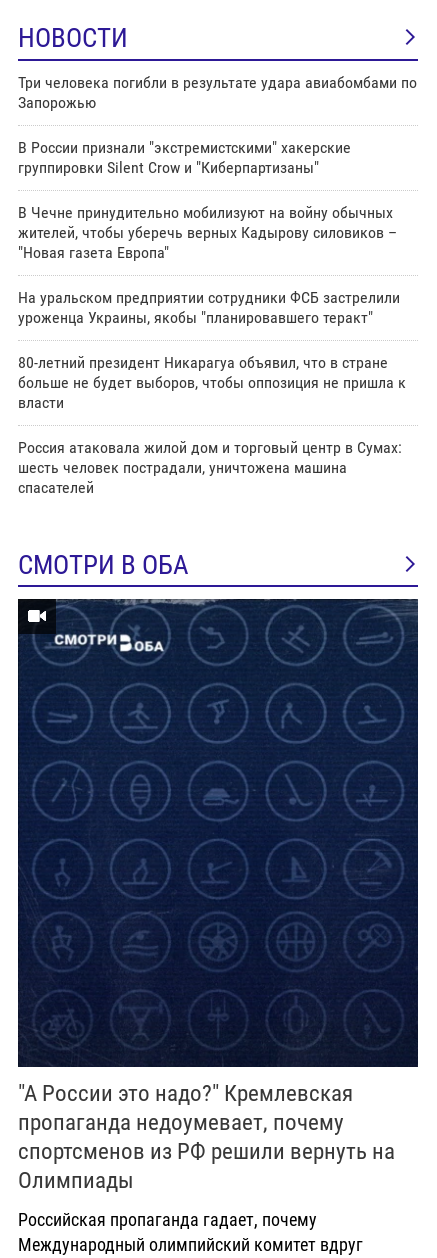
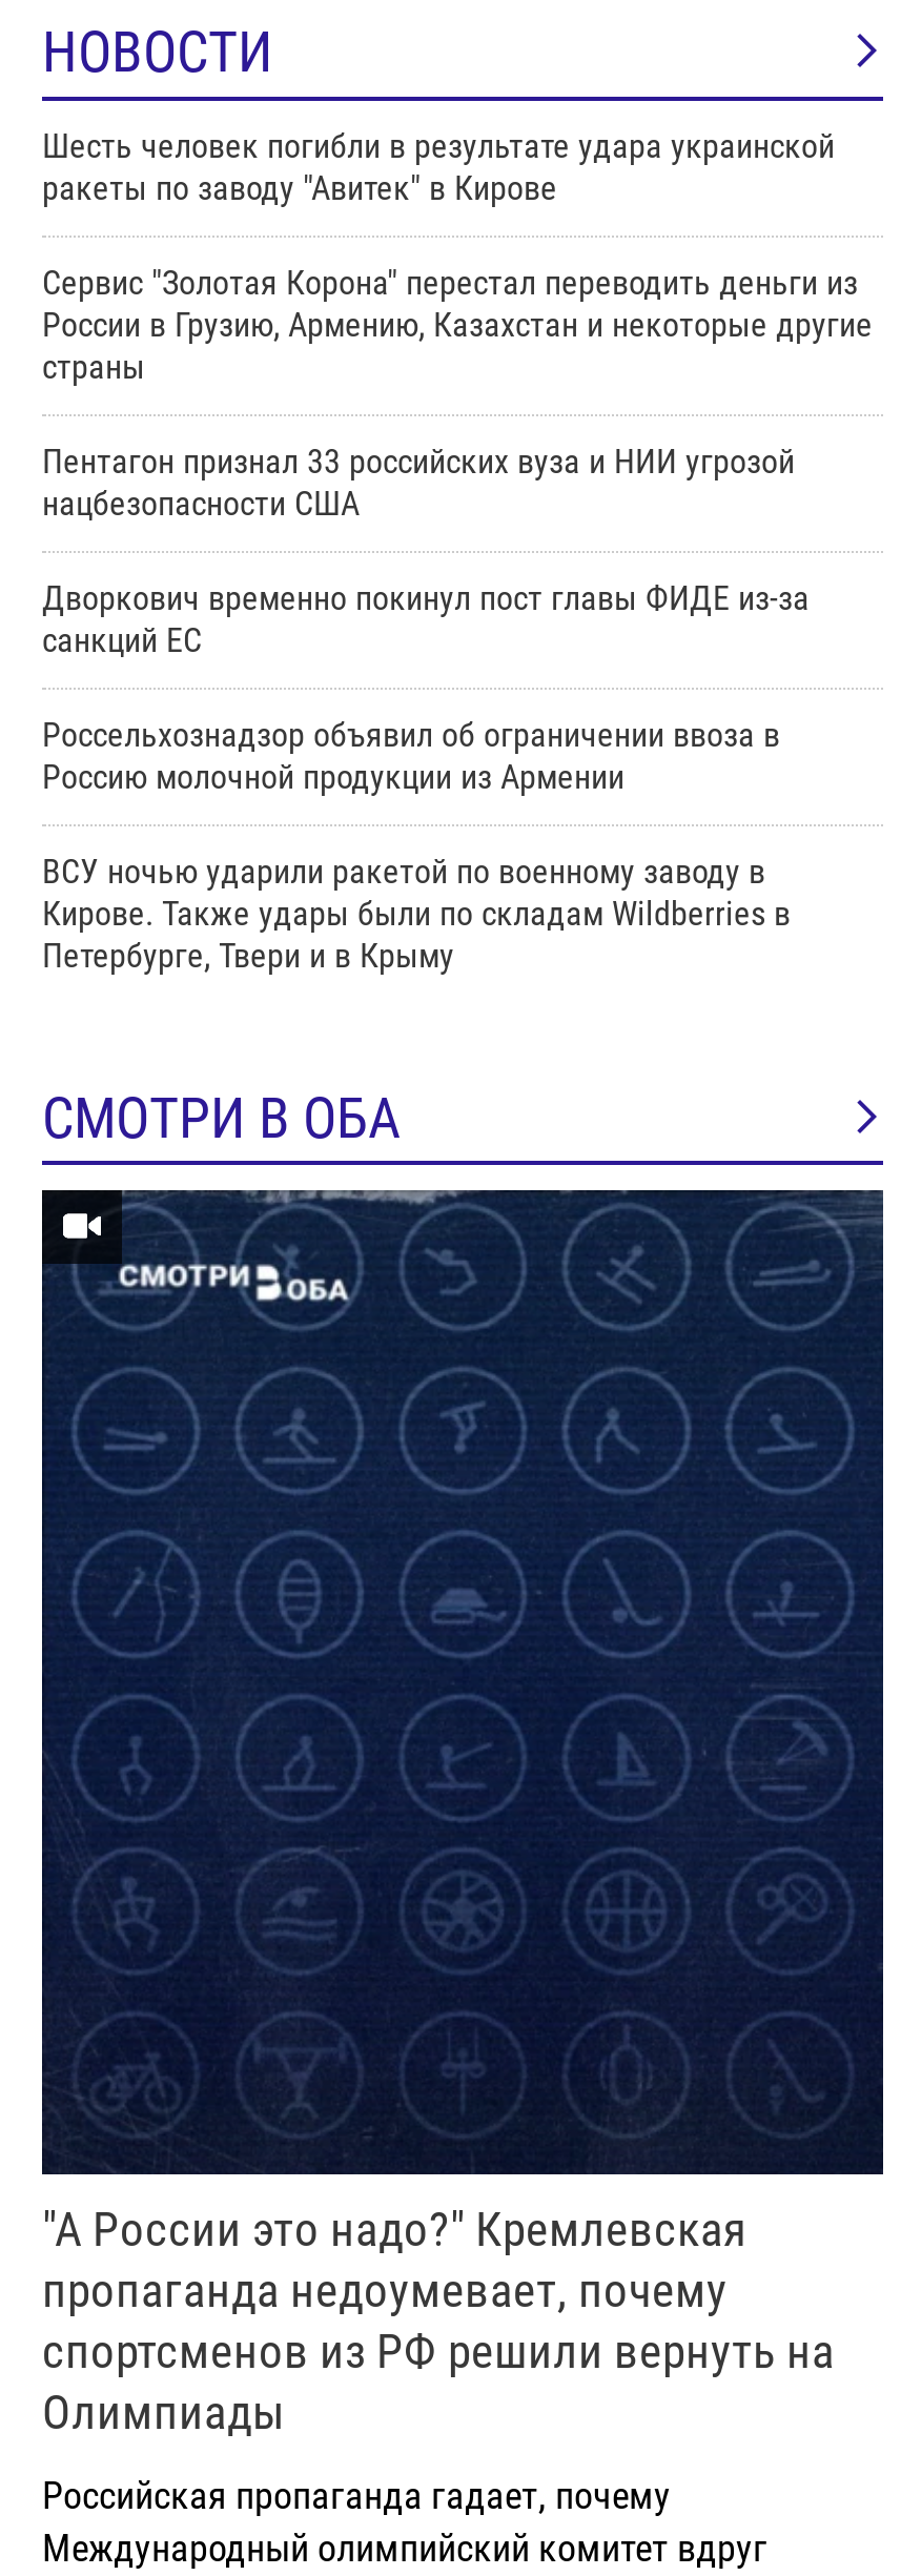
- Три человека погибли в результате удара авиабомбами по
- Запорожью
+ Шесть человек погибли в результате удара украинской
+ ракеты по заводу "Авитек" в Кирове

- В России признали "экстремистскими" хакерские
- группировки Silent Crow и "Киберпартизаны"
+ Сервис "Золотая Корона" перестал переводить деньги из
+ России в Грузию, Армению, Казахстан и некоторые другие
+ страны

- В Чечне принудительно мобилизуют на войну обычных
- жителей, чтобы уберечь верных Кадырову силовиков –
- "Новая газета Европа"
+ Пентагон признал 33 российских вуза и НИИ угрозой
+ нацбезопасности США

- На уральском предприятии сотрудники ФСБ застрелили
- уроженца Украины, якобы "планировавшего теракт"
+ Дворкович временно покинул пост главы ФИДЕ из-за
+ санкций ЕС

- 80-летний президент Никарагуа объявил, что в стране
- больше не будет выборов, чтобы оппозиция не пришла к
- власти
+ Россельхознадзор объявил об ограничении ввоза в
+ Россию молочной продукции из Армении

- Россия атаковала жилой дом и торговый центр в Сумах:
- шесть человек пострадали, уничтожена машина
- спасателей
+ ВСУ ночью ударили ракетой по военному заводу в
+ Кирове. Также удары были по складам Wildberries в
+ Петербурге, Твери и в Крыму
